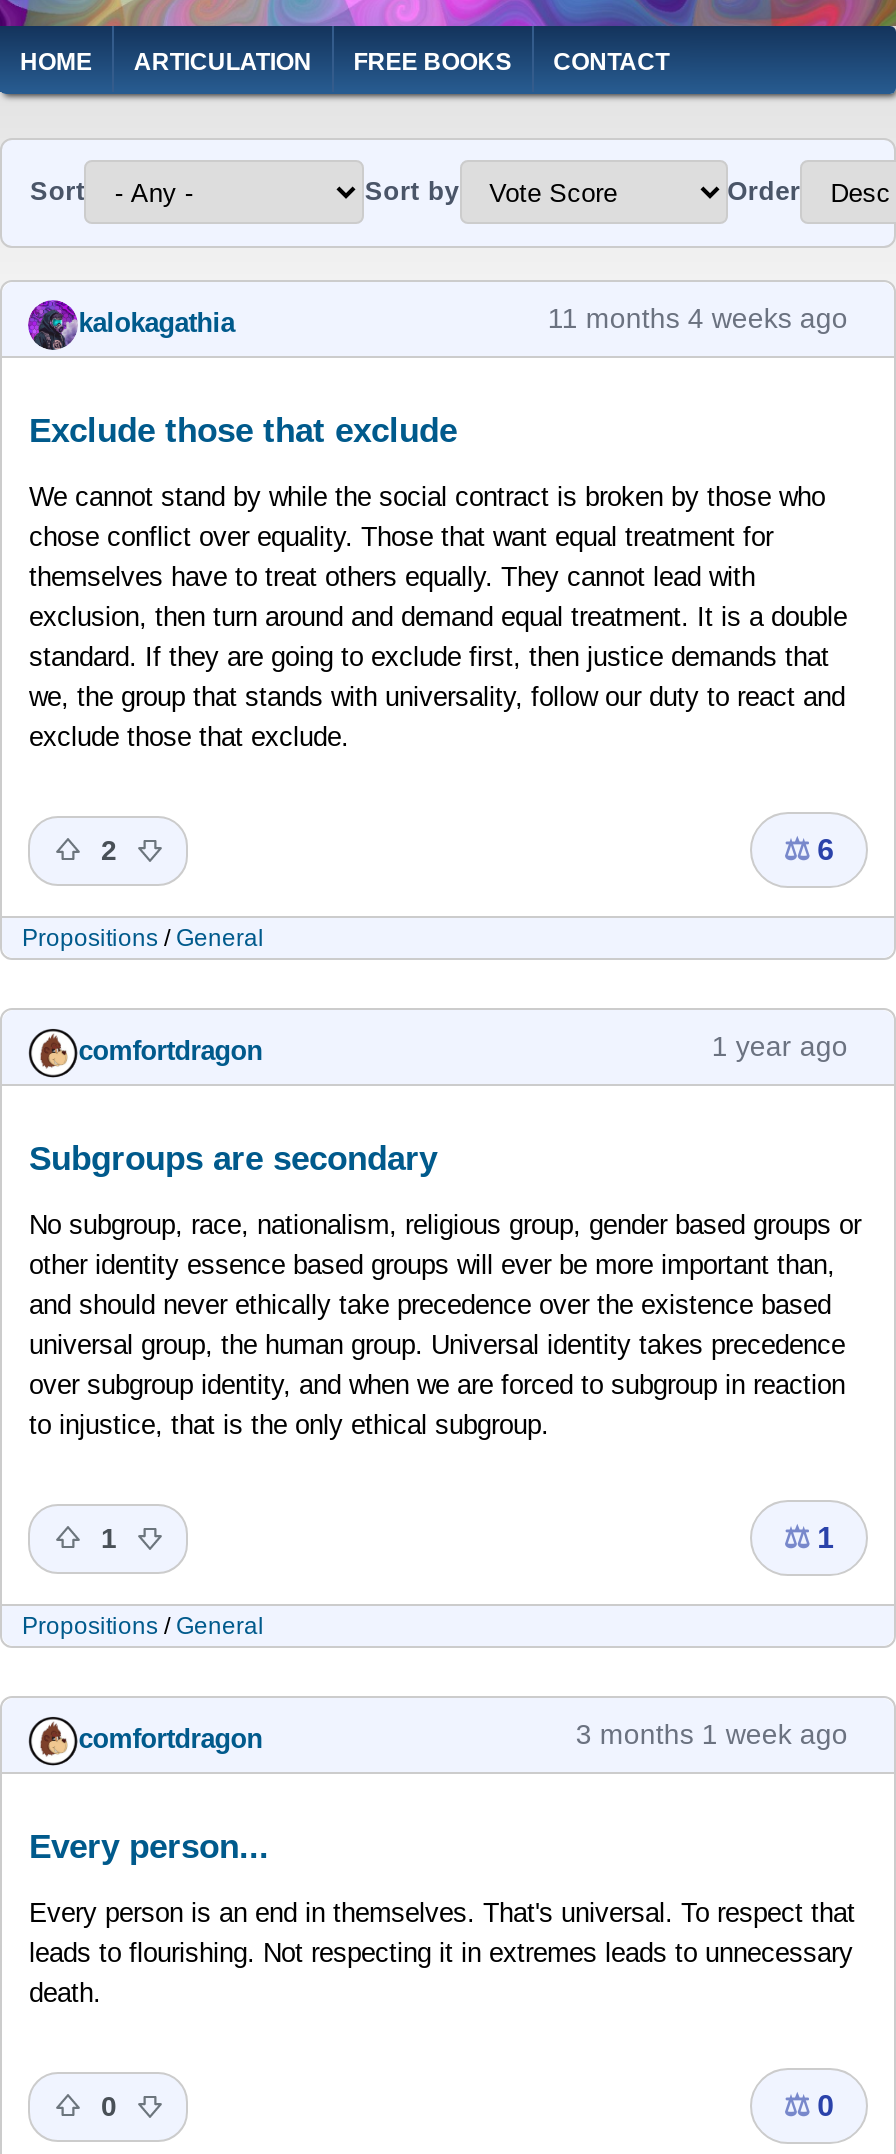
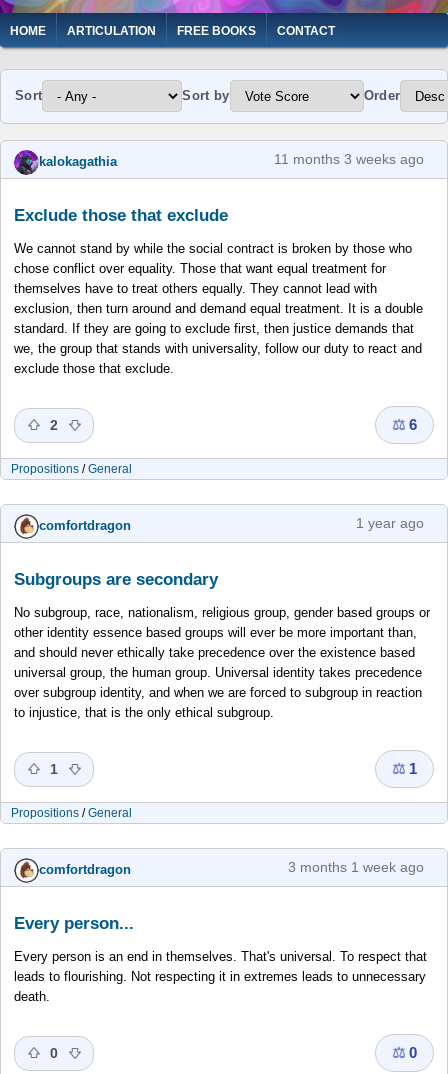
- 11 months 4 weeks ago
+ 11 months 3 weeks ago
